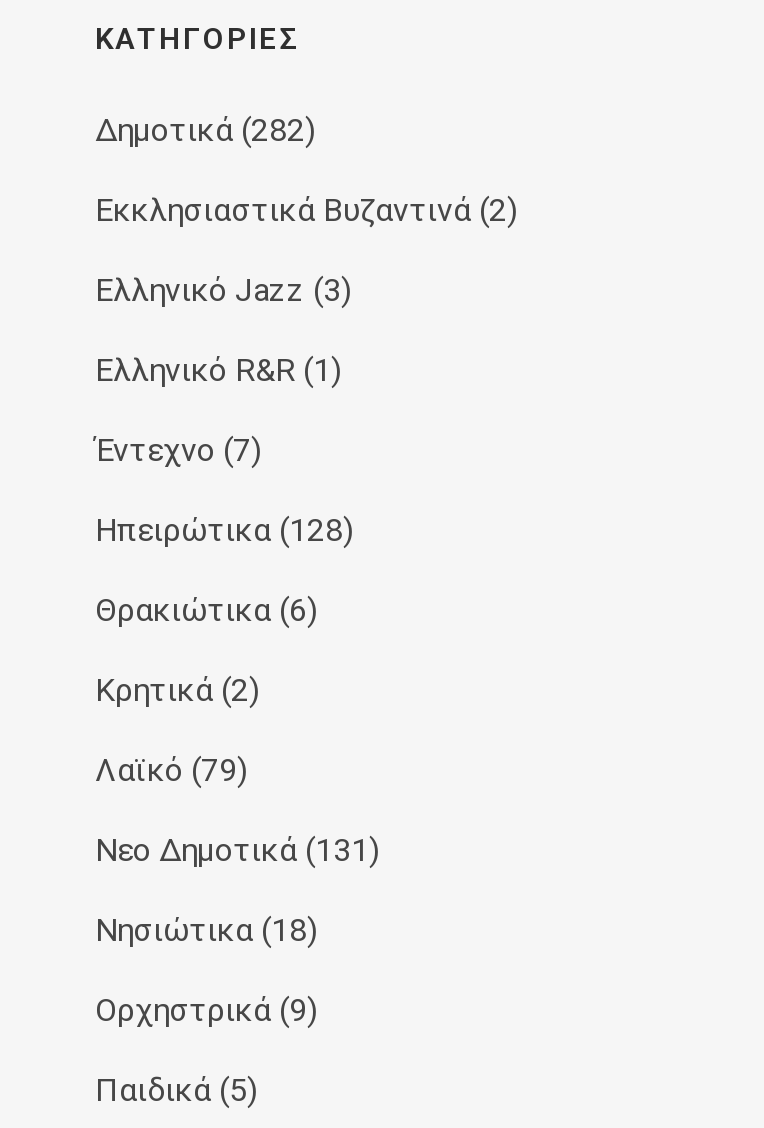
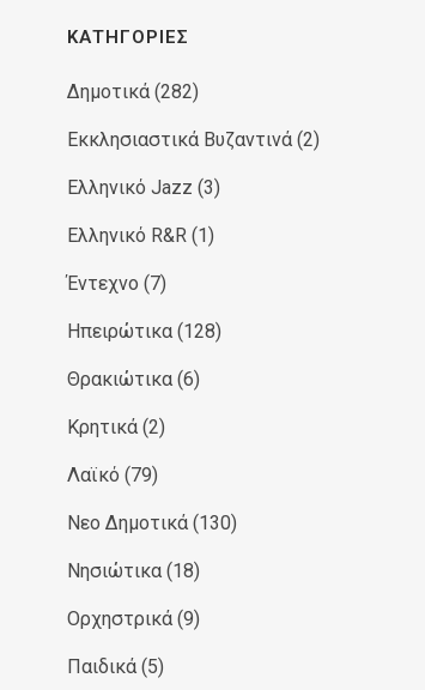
- Νεο Δημοτικά (131)
+ Νεο Δημοτικά (130)
